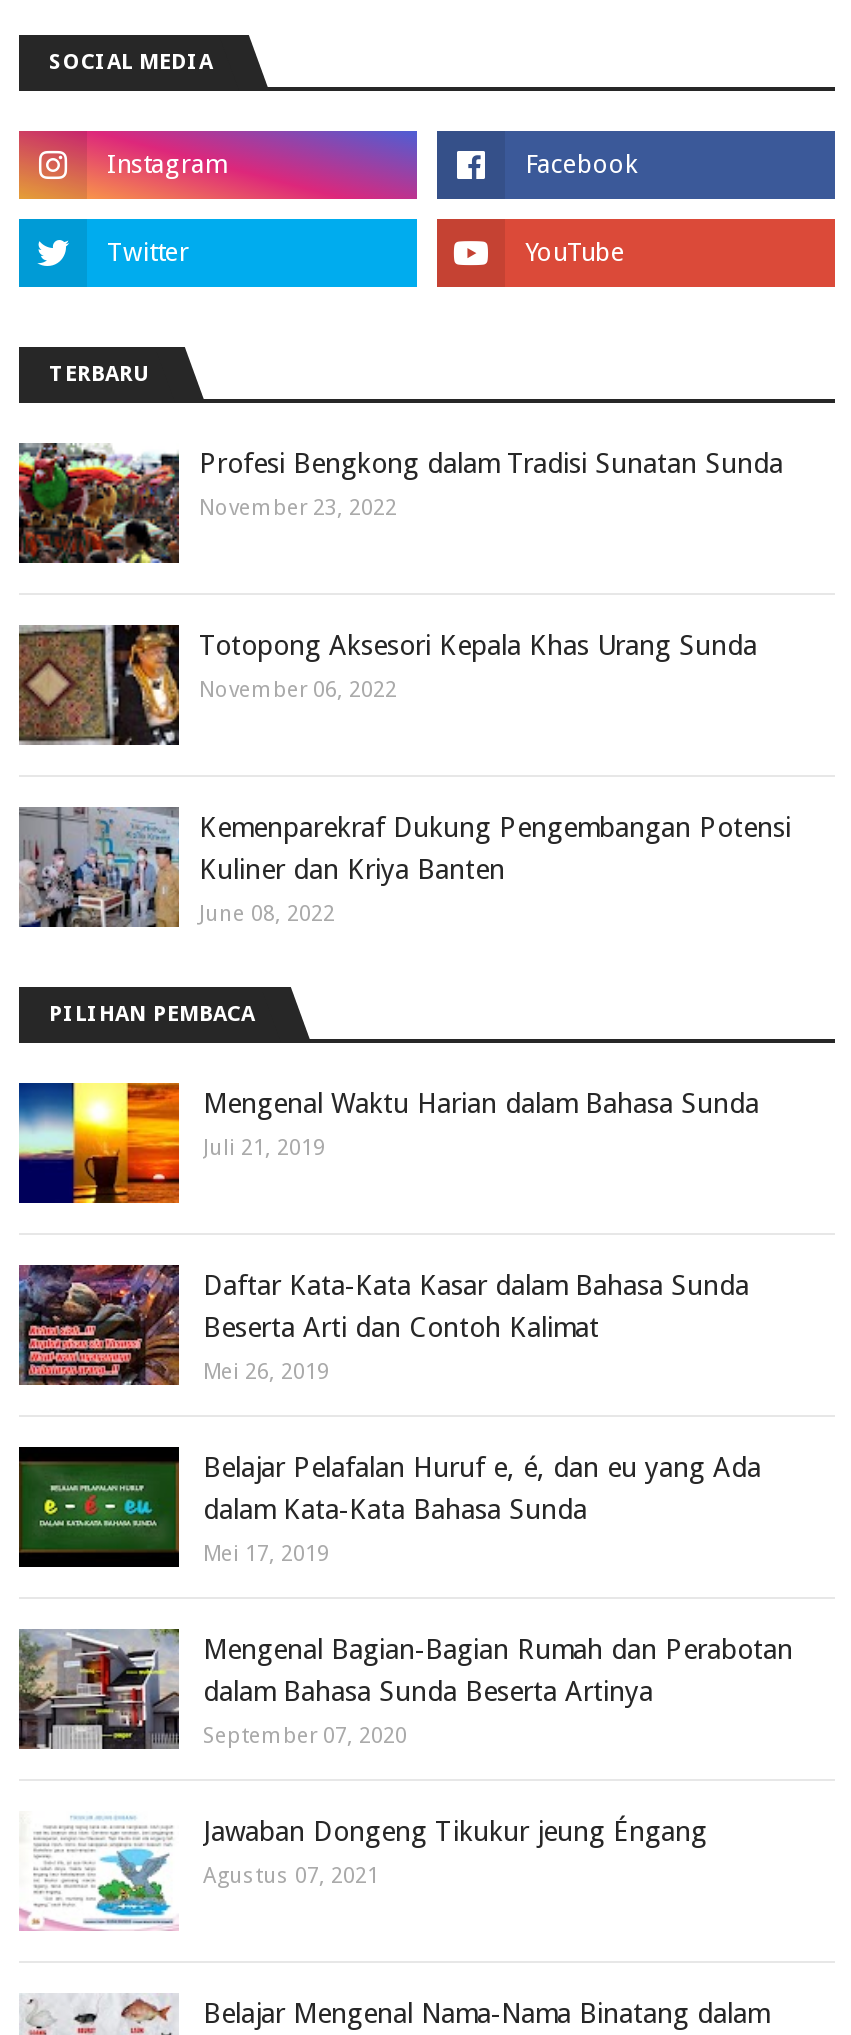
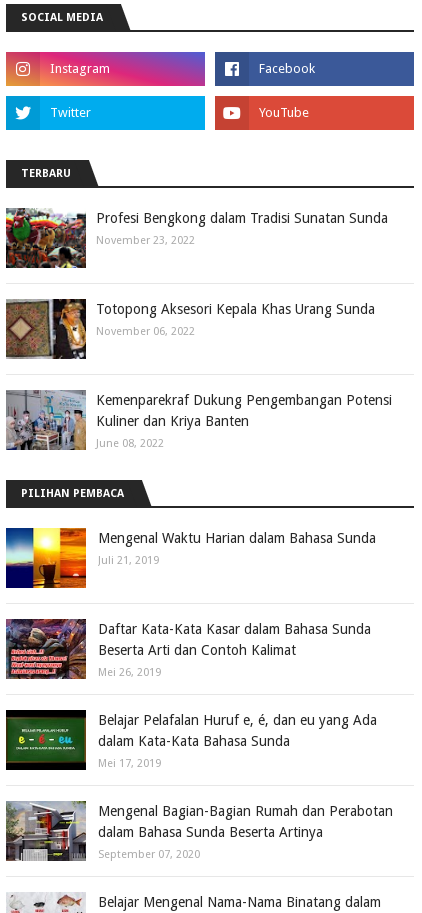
- [image]
- Jawaban Dongeng Tikukur jeung Éngang
- Agustus 07, 2021
